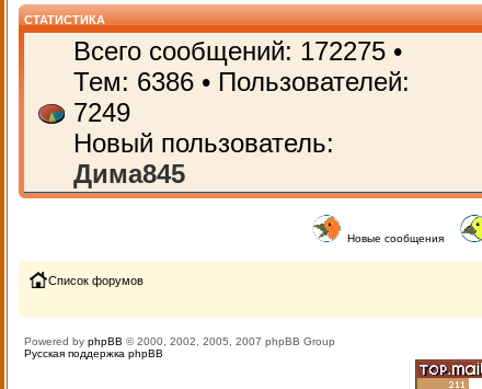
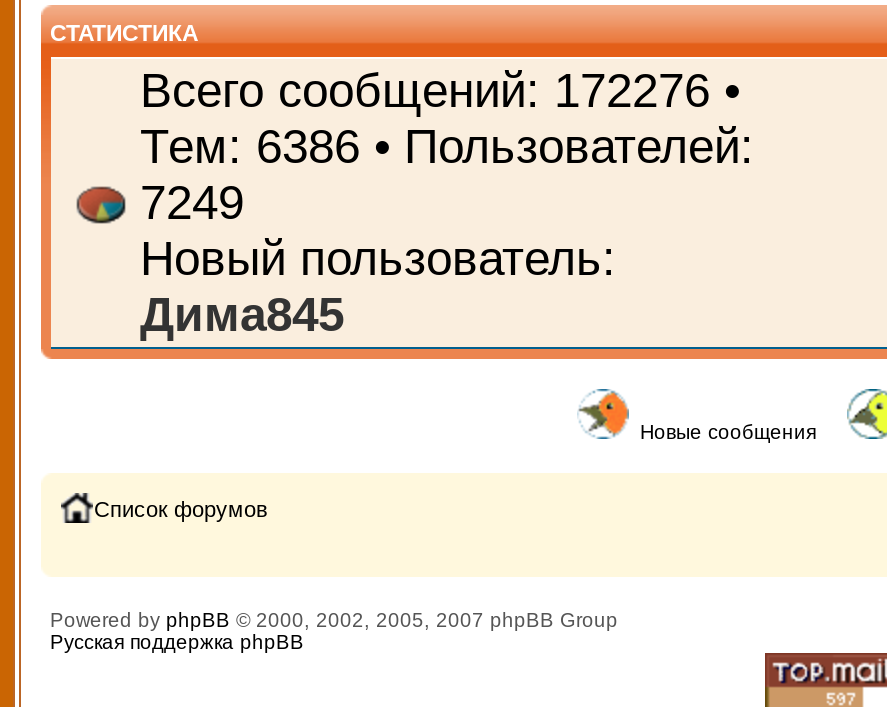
- Всего сообщений: 172275 •
+ Всего сообщений: 172276 •
